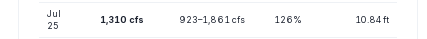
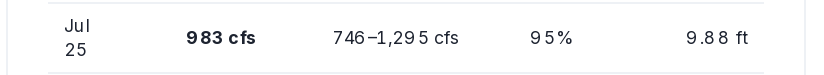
- 1,310 cfs
+ 983 cfs

- 923–1,861 cfs
+ 746–1,295 cfs

- 126%
+ 95%

- 10.84 ft
+ 9.88 ft
